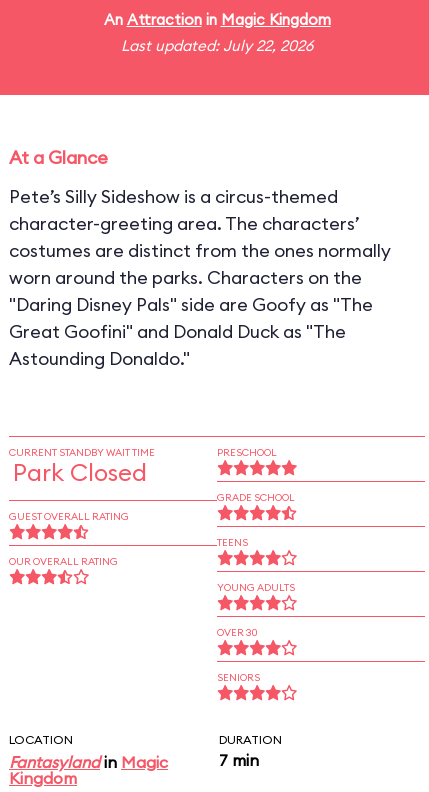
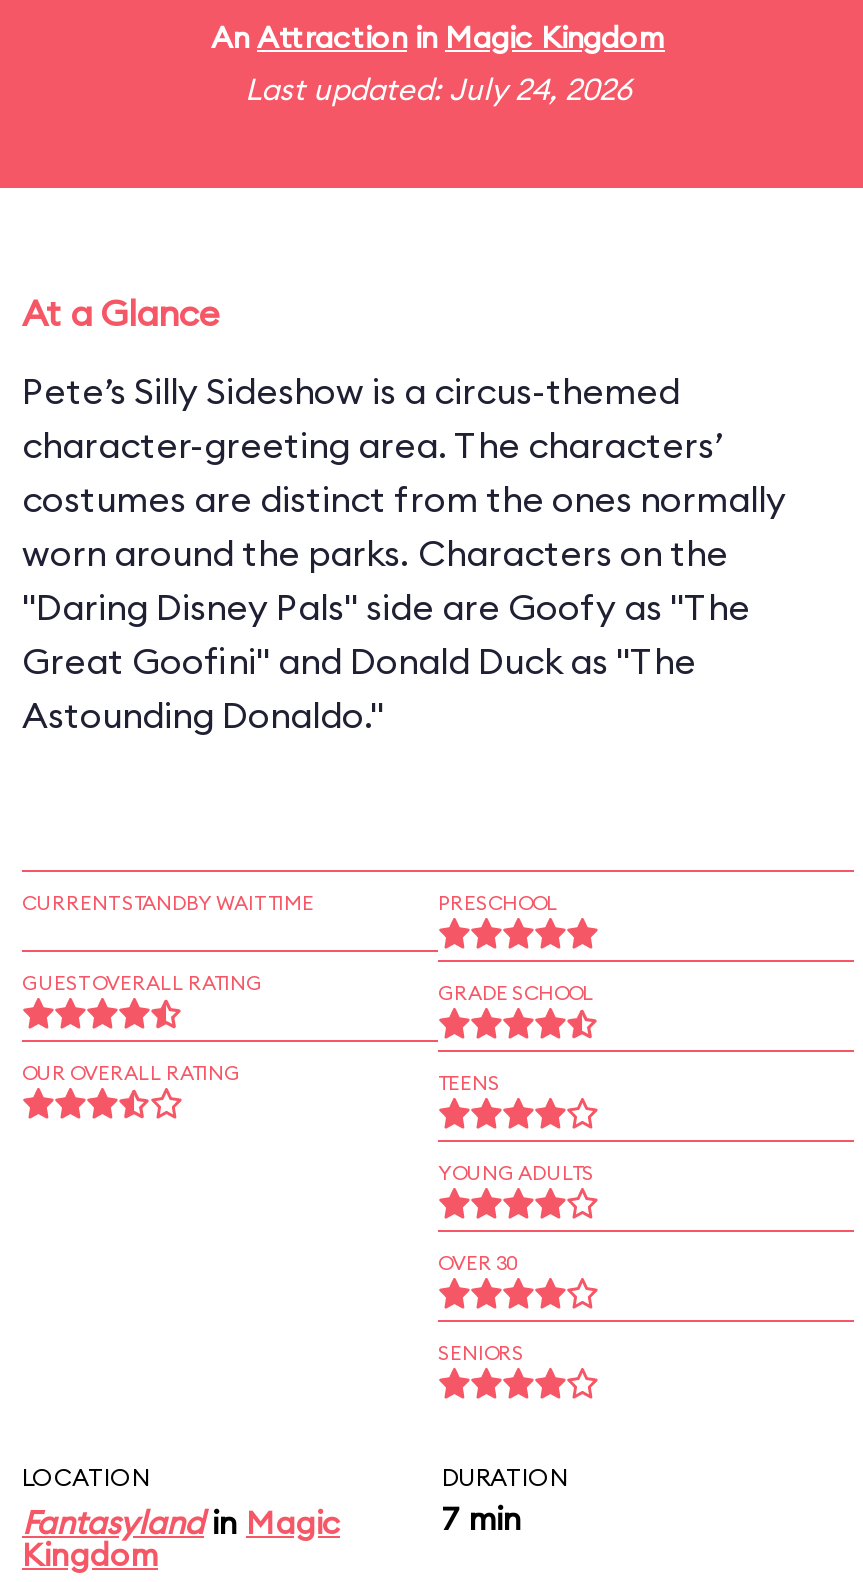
- Last updated: July 22, 2026
+ Last updated: July 24, 2026

- Park Closed

moved up: GUEST OVERALL RATING | OUR OVERALL RATING
